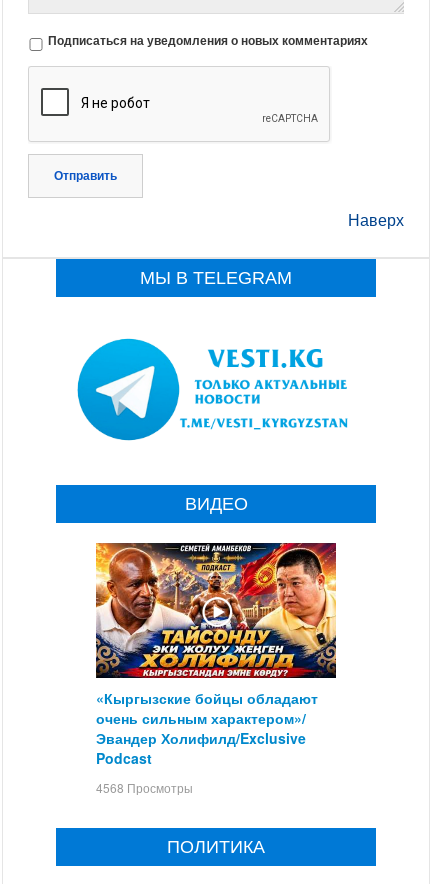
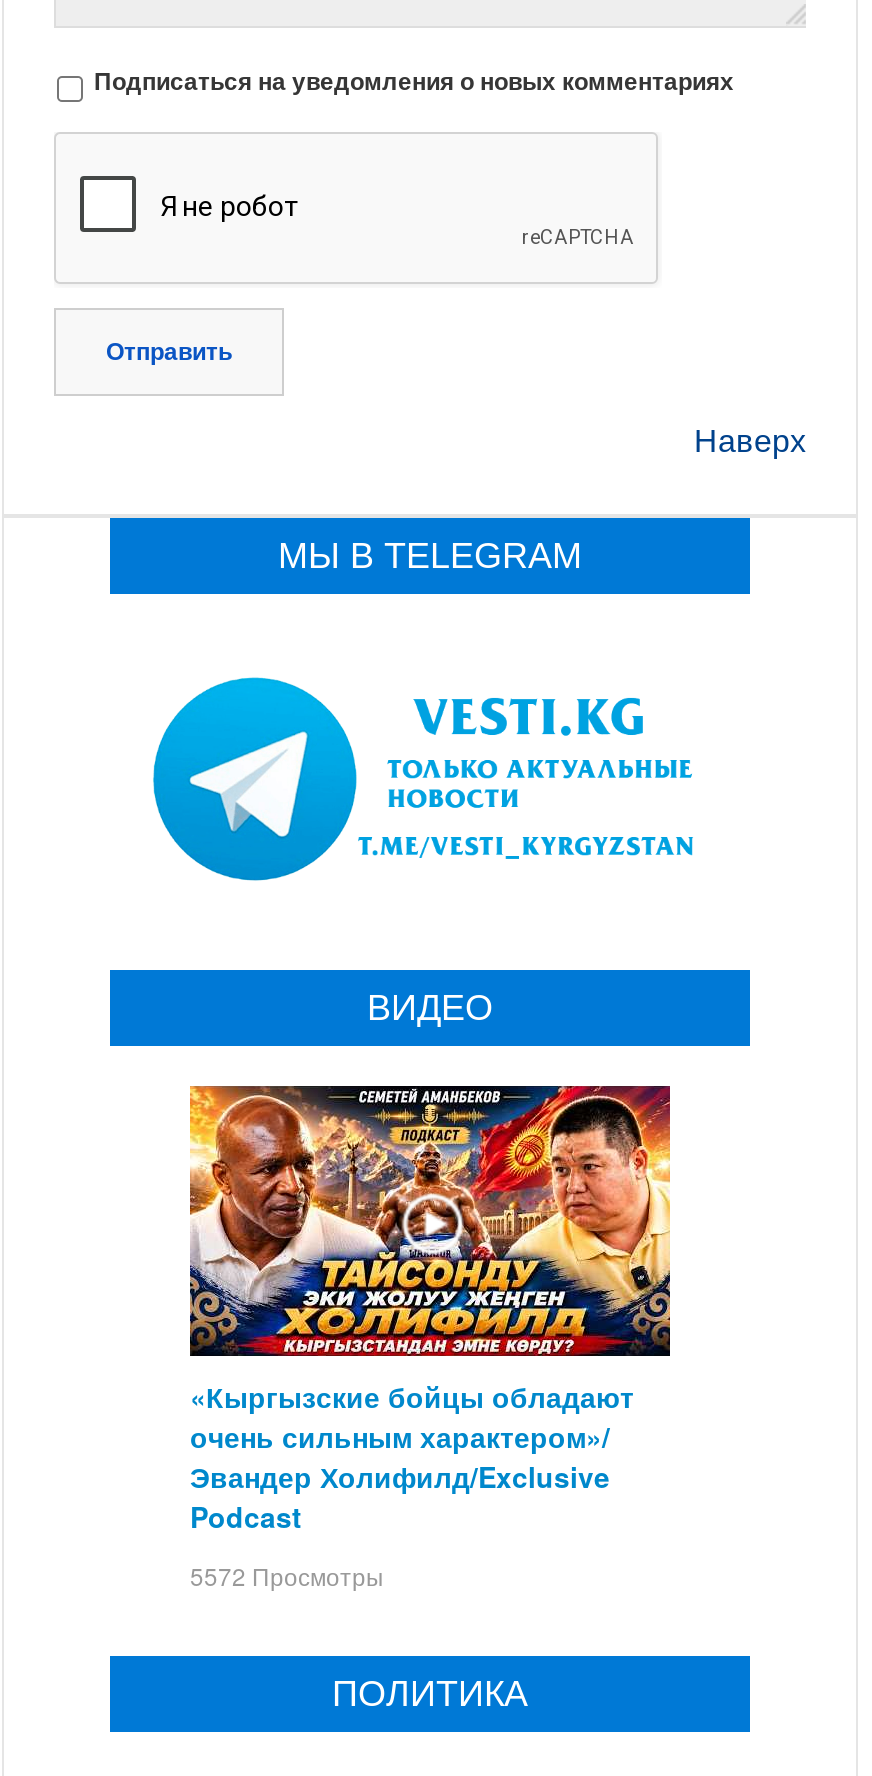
- 4568 Просмотры
+ 5572 Просмотры
